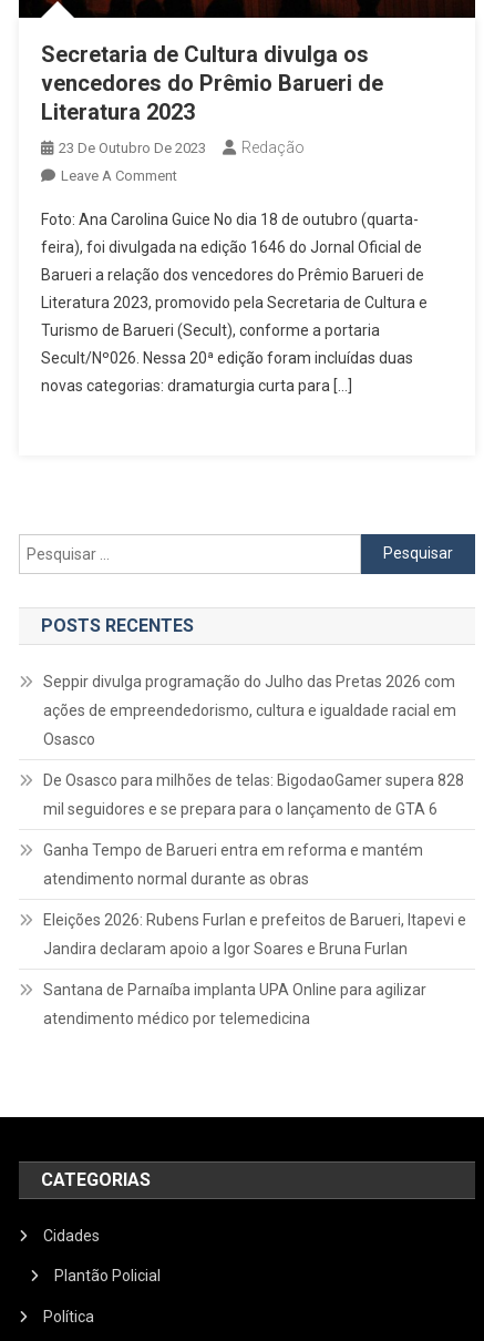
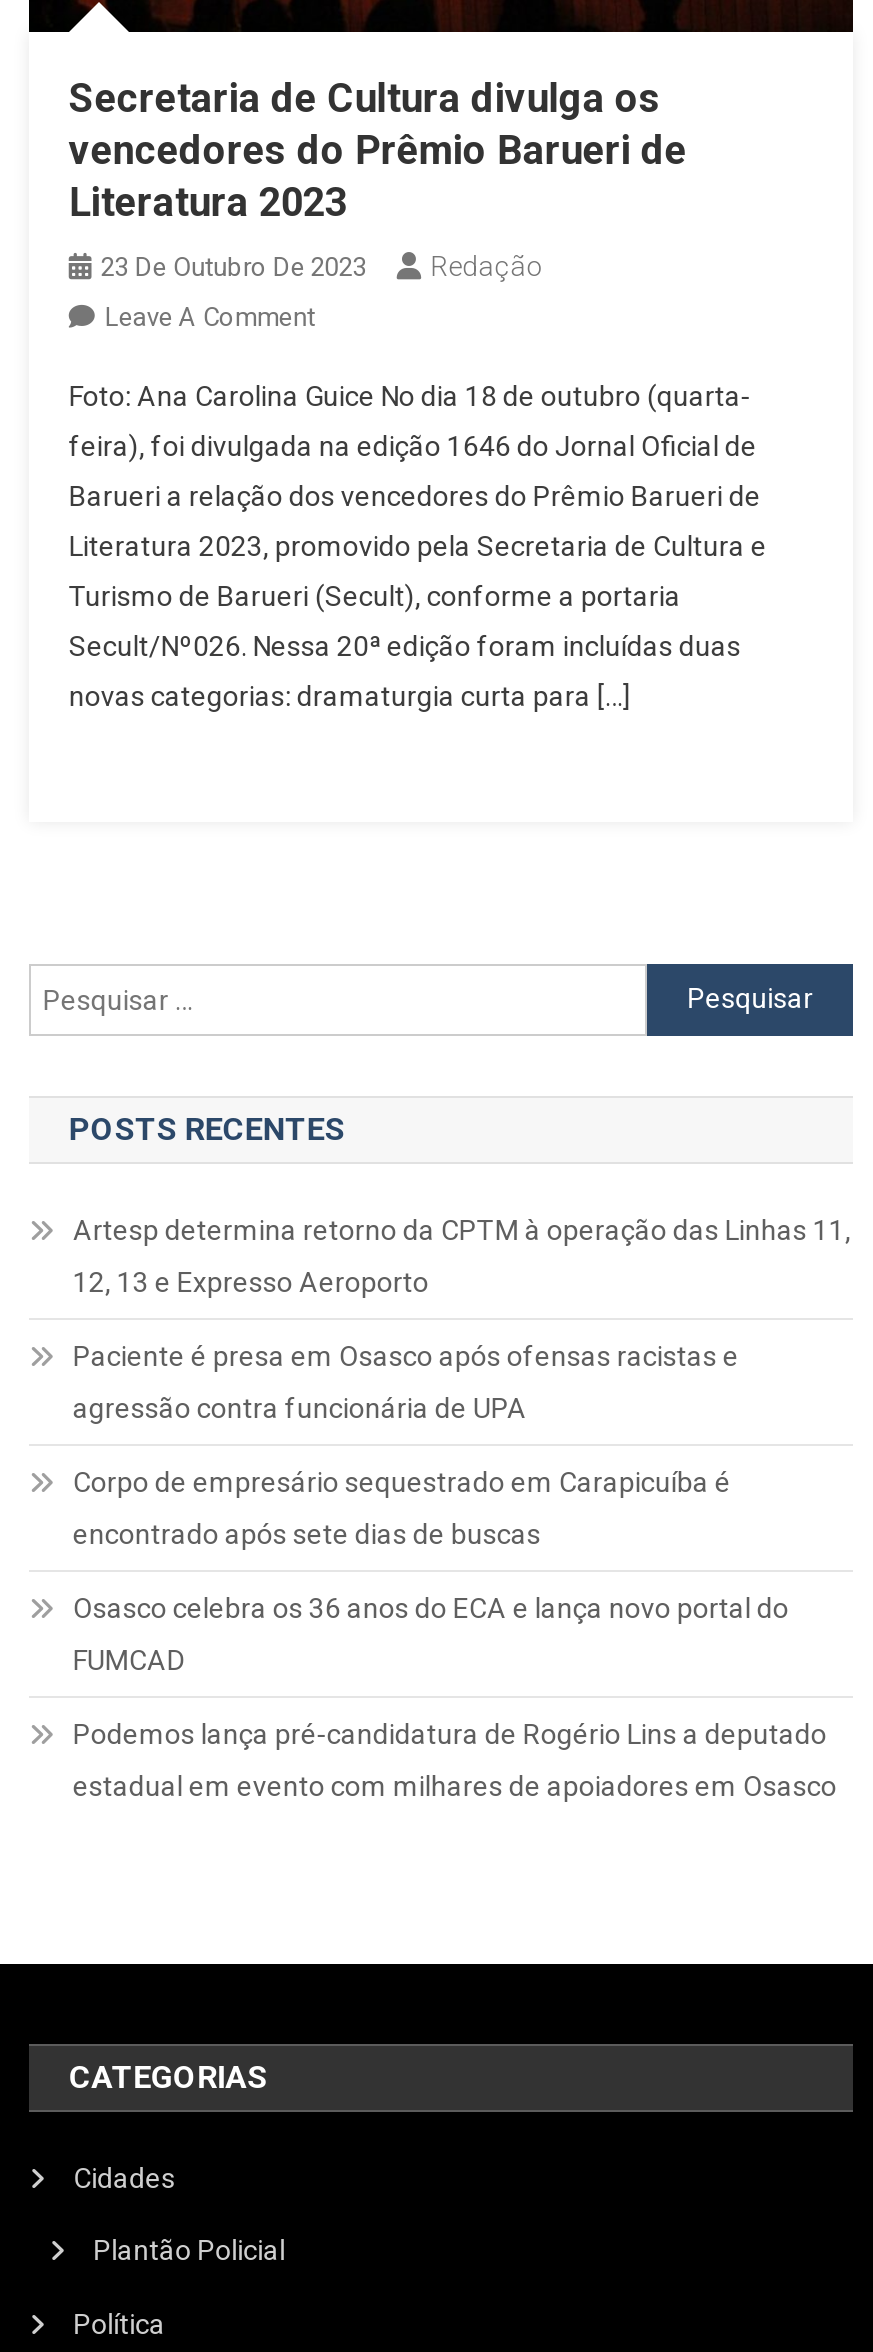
- Seppir divulga programação do Julho das Pretas 2026 com
- ações de empreendedorismo, cultura e igualdade racial em
- Osasco
- De Osasco para milhões de telas: BigodaoGamer supera 828
- mil seguidores e se prepara para o lançamento de GTA 6
- Ganha Tempo de Barueri entra em reforma e mantém
- atendimento normal durante as obras
- Eleições 2026: Rubens Furlan e prefeitos de Barueri, Itapevi e
- Jandira declaram apoio a Igor Soares e Bruna Furlan
- Santana de Parnaíba implanta UPA Online para agilizar
- atendimento médico por telemedicina
+ Artesp determina retorno da CPTM à operação das Linhas 11,
+ 12, 13 e Expresso Aeroporto
+ Paciente é presa em Osasco após ofensas racistas e
+ agressão contra funcionária de UPA
+ Corpo de empresário sequestrado em Carapicuíba é
+ encontrado após sete dias de buscas
+ Osasco celebra os 36 anos do ECA e lança novo portal do
+ FUMCAD
+ Podemos lança pré-candidatura de Rogério Lins a deputado
+ estadual em evento com milhares de apoiadores em Osasco
